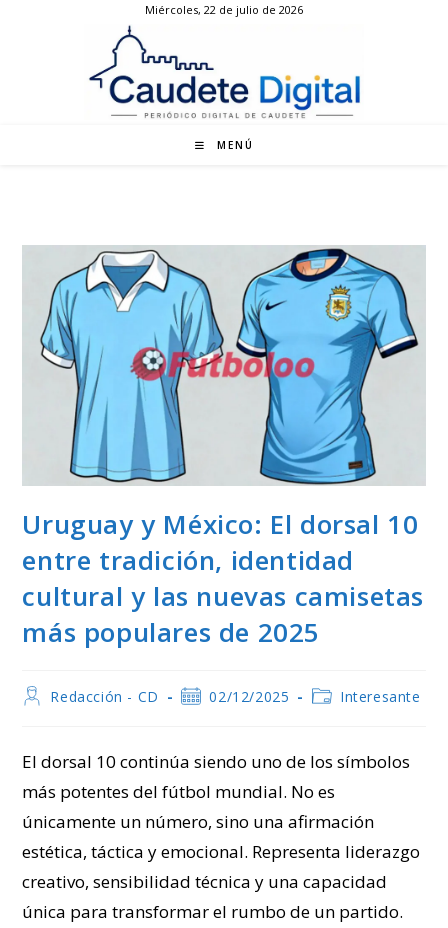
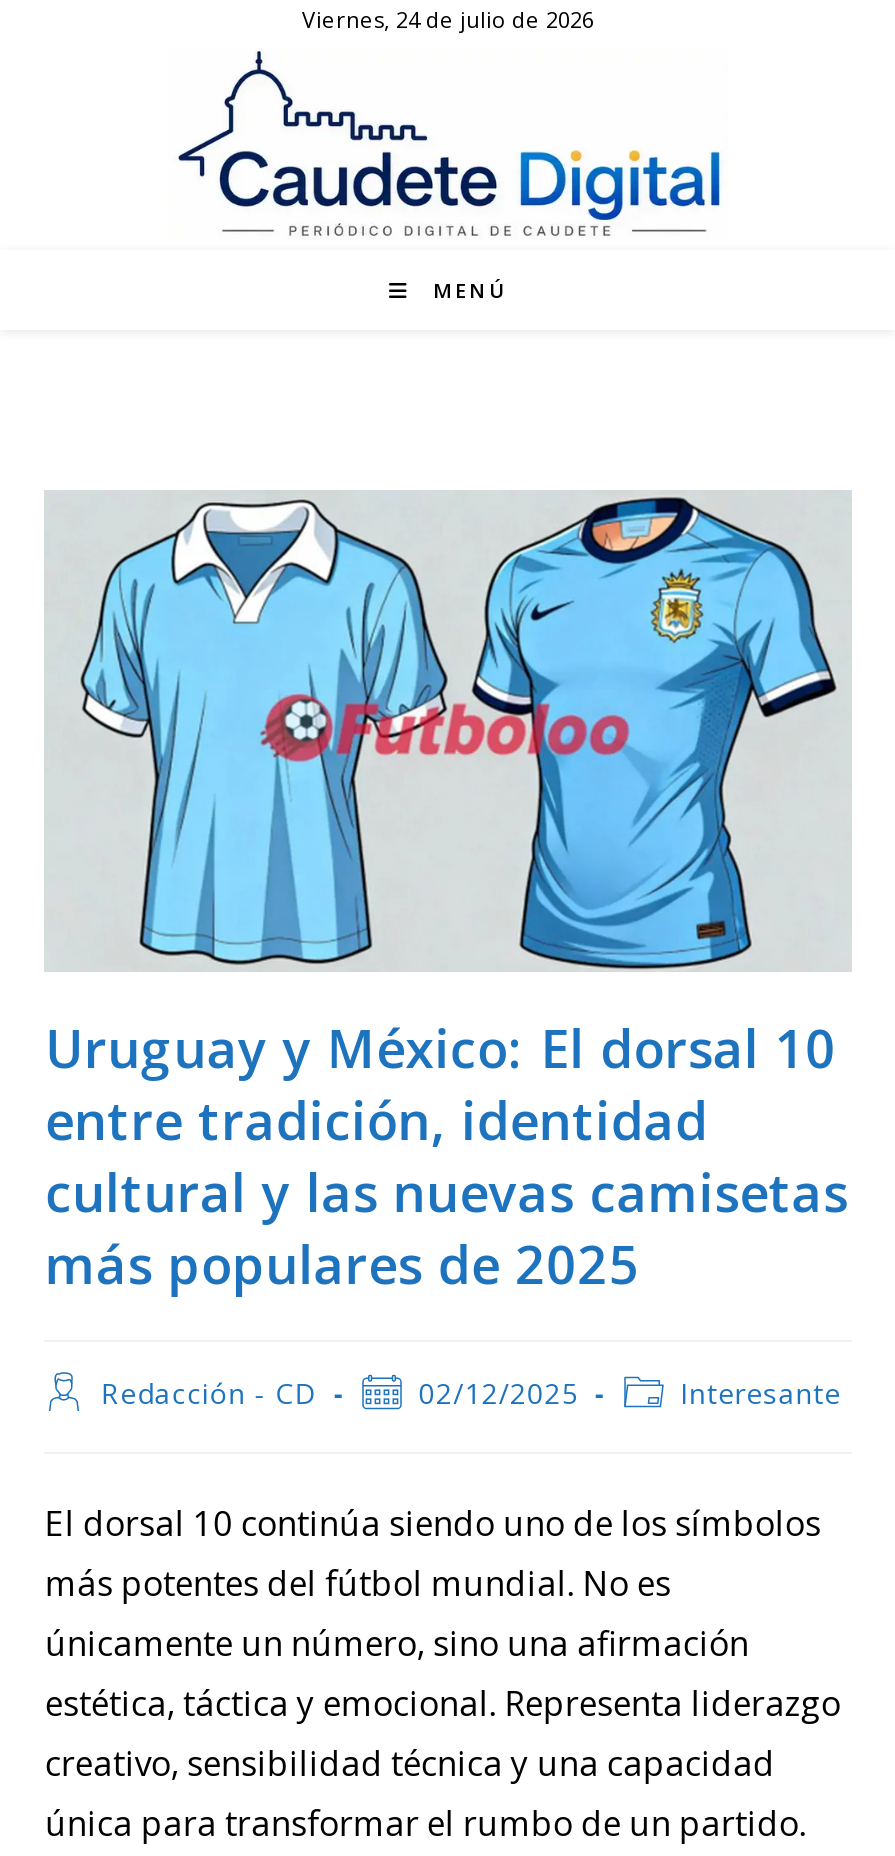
- Miércoles, 22 de julio de 2026
+ Viernes, 24 de julio de 2026
